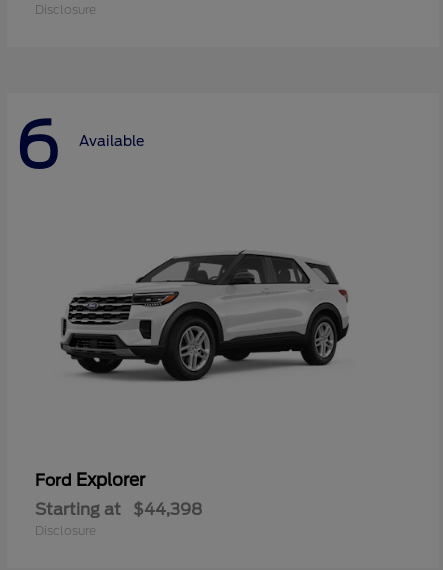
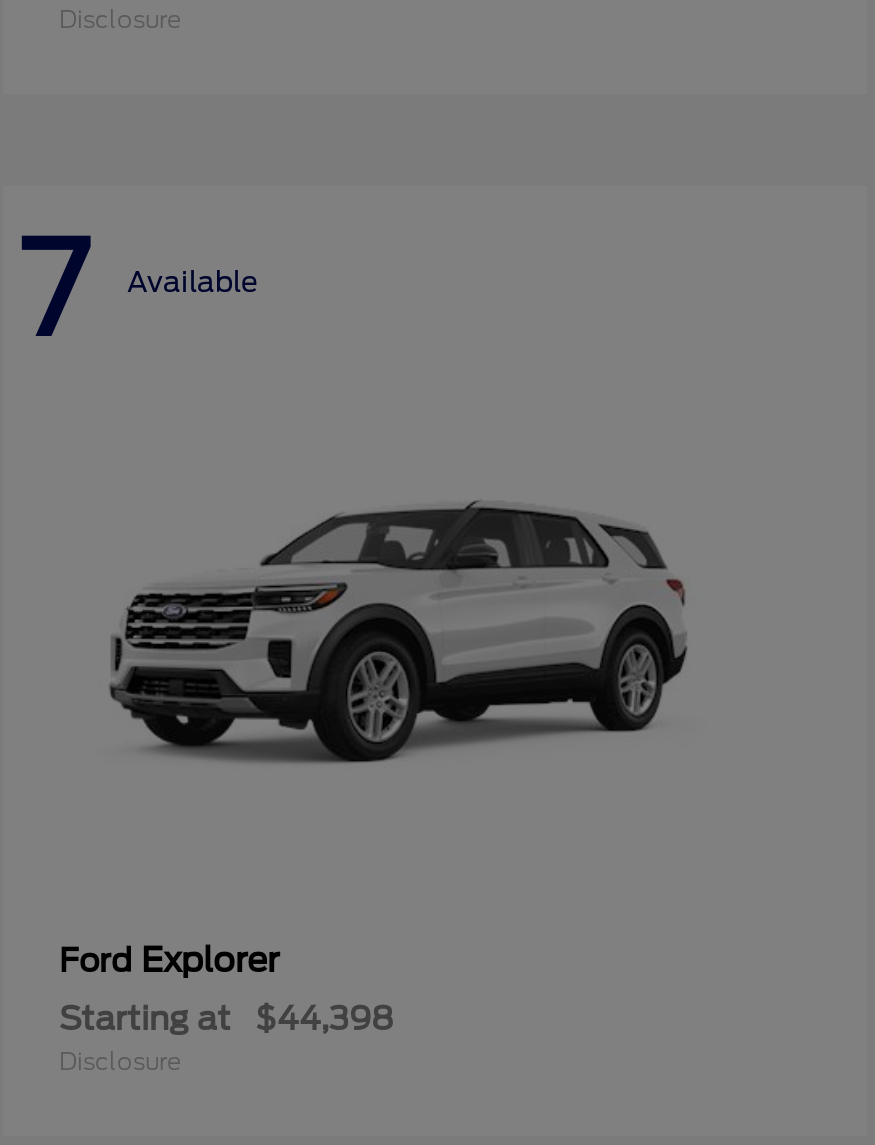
- 6 Available
+ 7 Available
